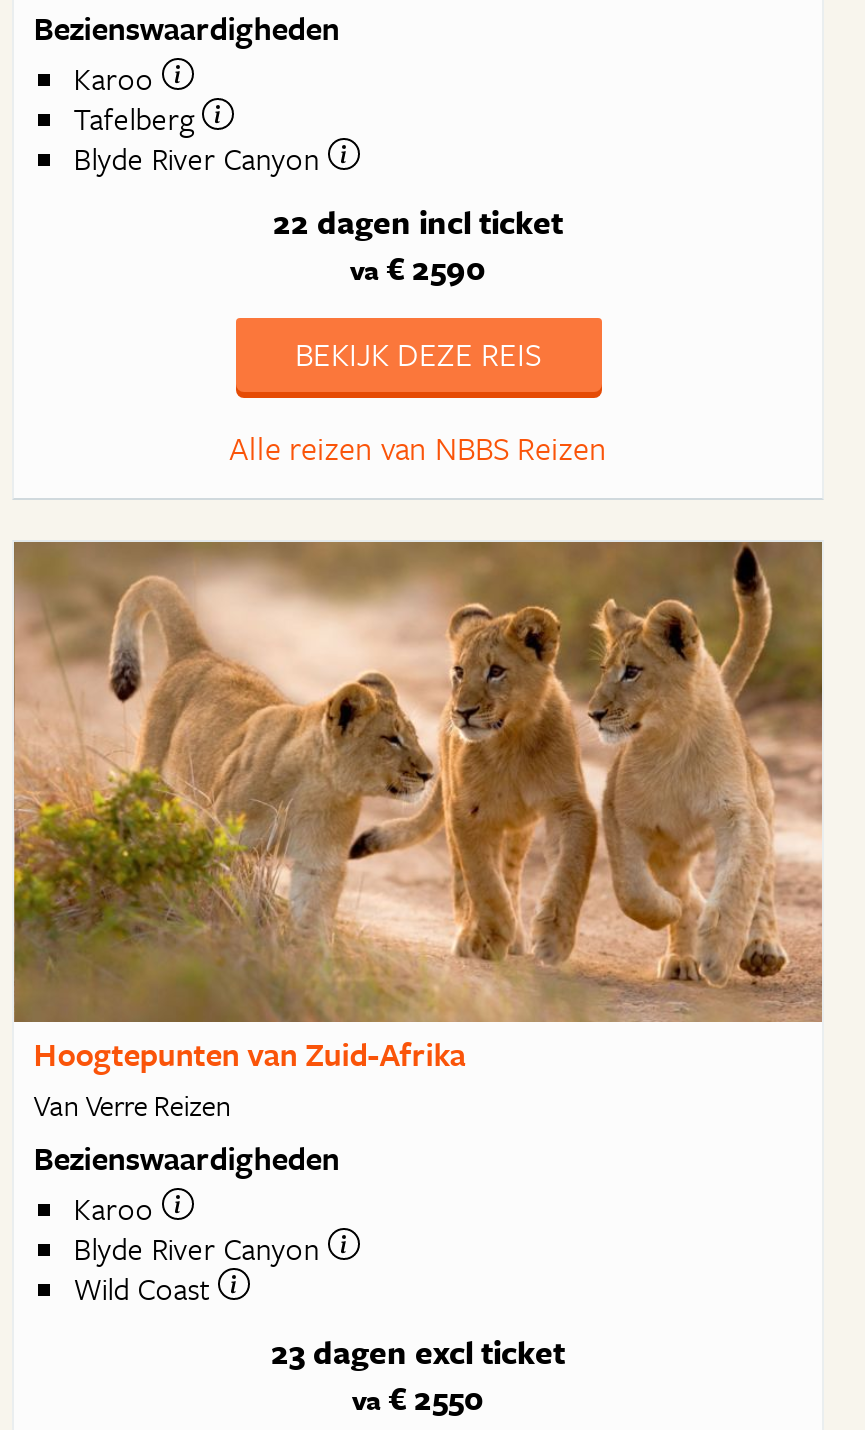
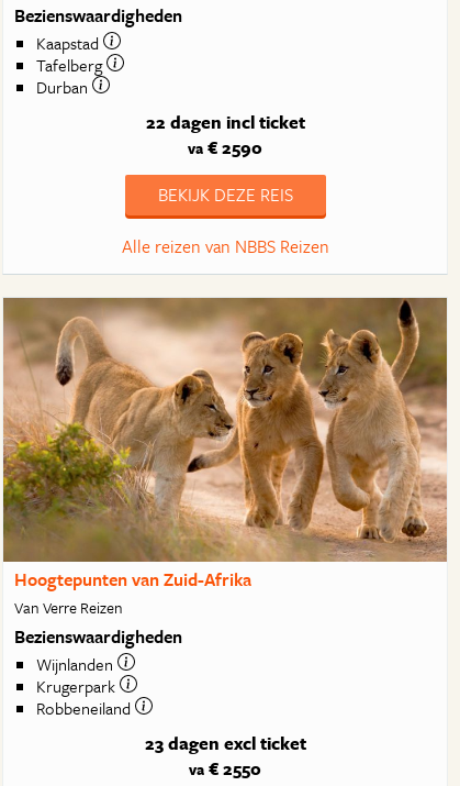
- Karoo
+ Kaapstad

- Blyde River Canyon
+ Durban

- Karoo
- Blyde River Canyon
- Wild Coast
+ Wijnlanden
+ Krugerpark
+ Robbeneiland
